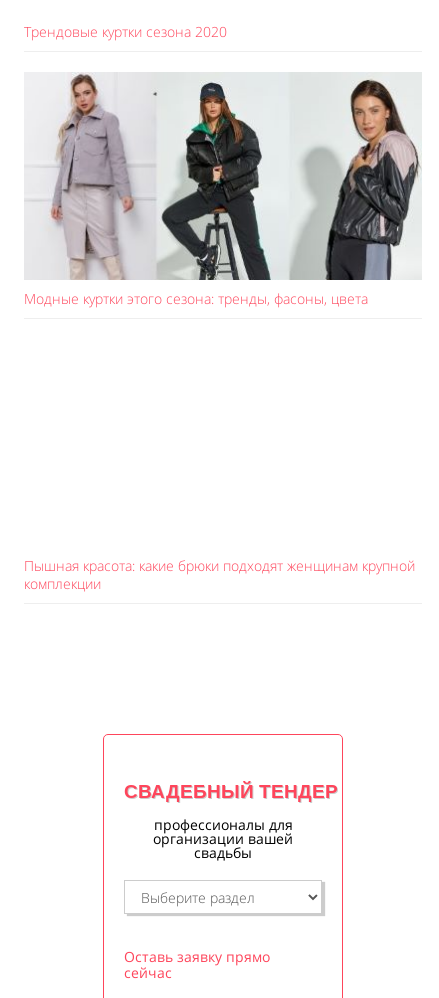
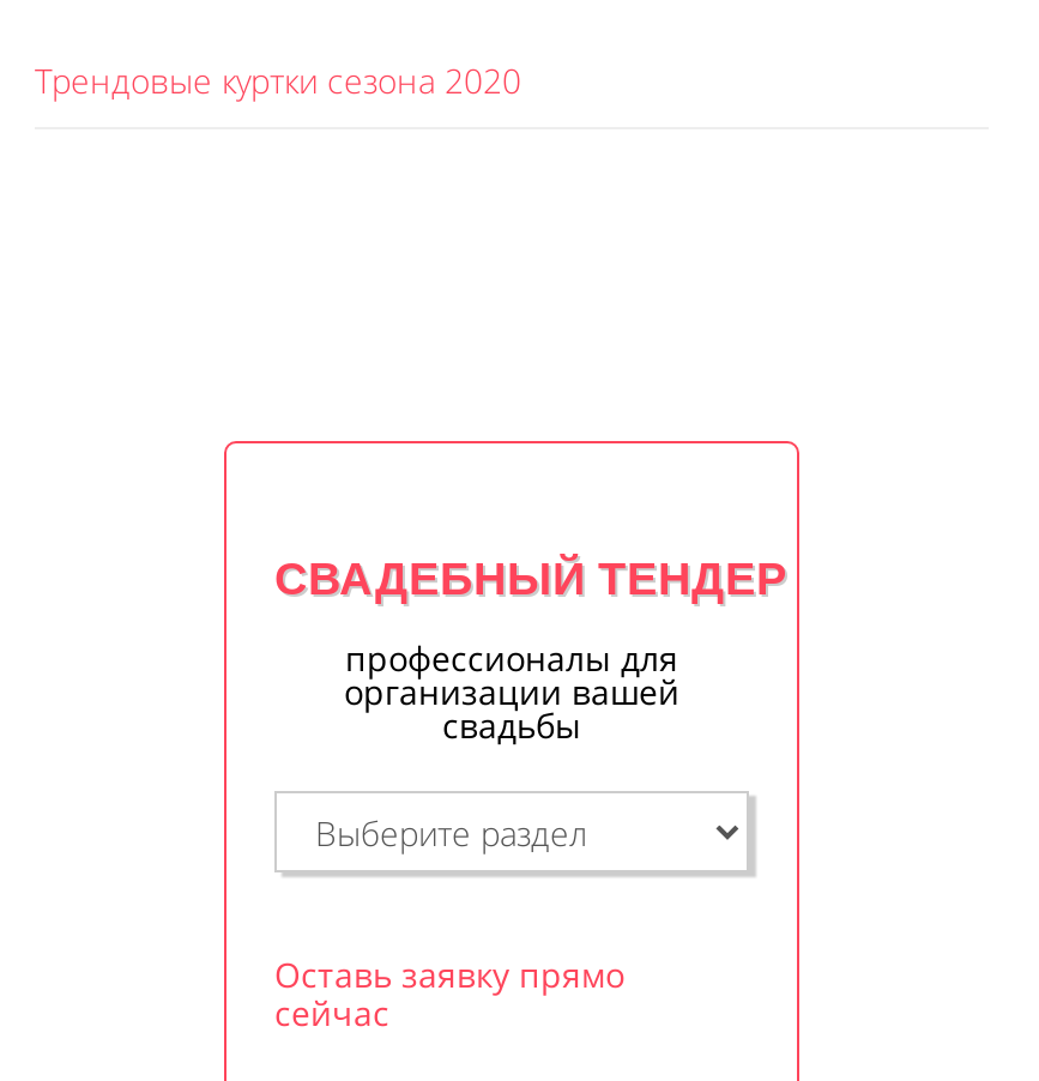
- [image]
- Модные куртки этого сезона: тренды, фасоны, цвета

- Пышная красота: какие брюки подходят женщинам крупной
- комплекции
